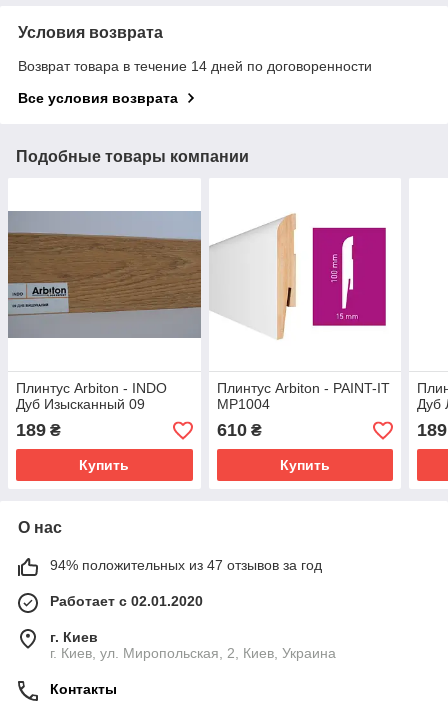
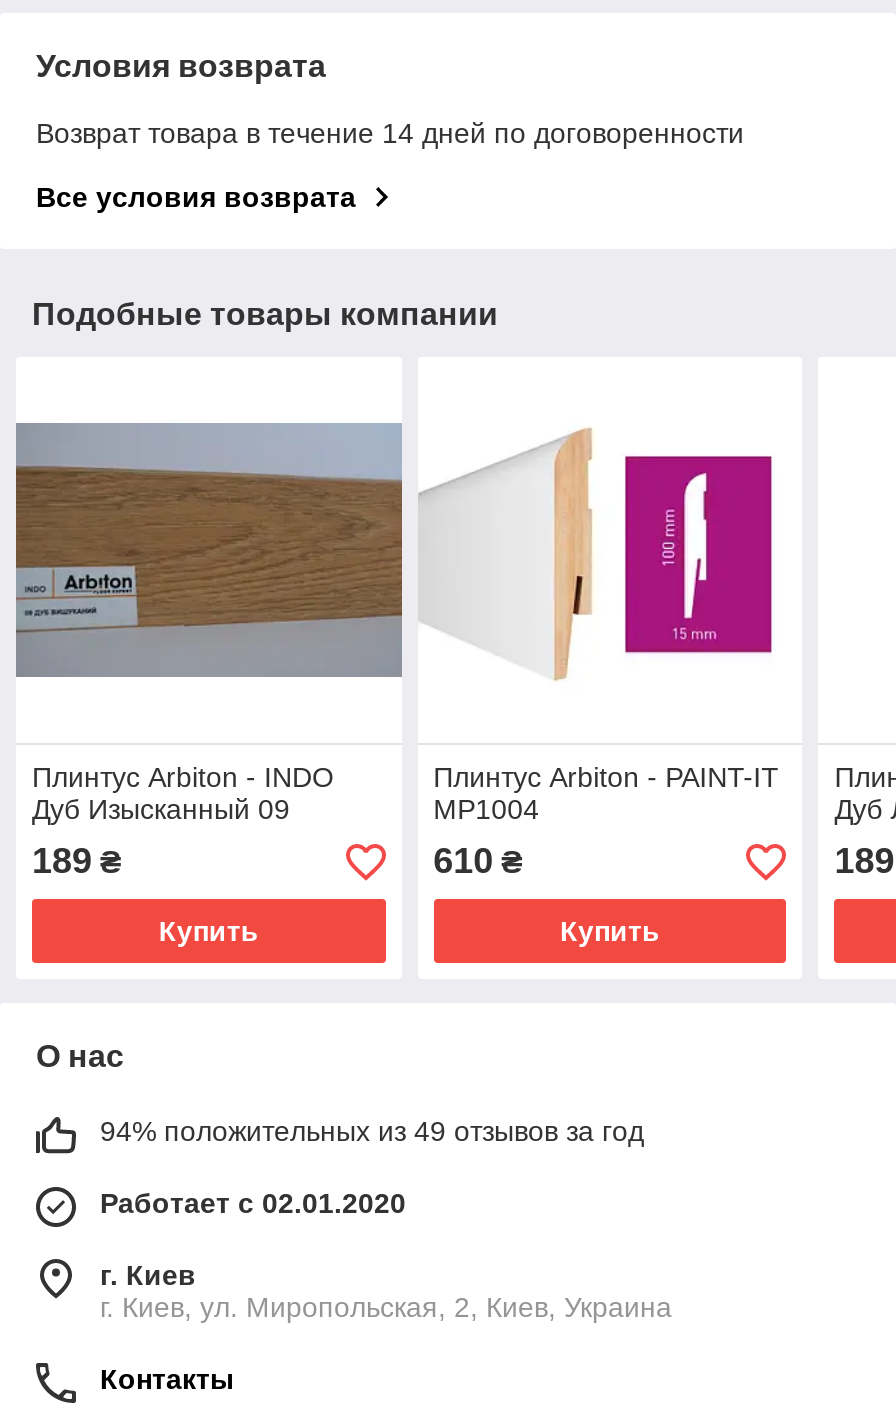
- 94% положительных из 47 отзывов за год
+ 94% положительных из 49 отзывов за год
